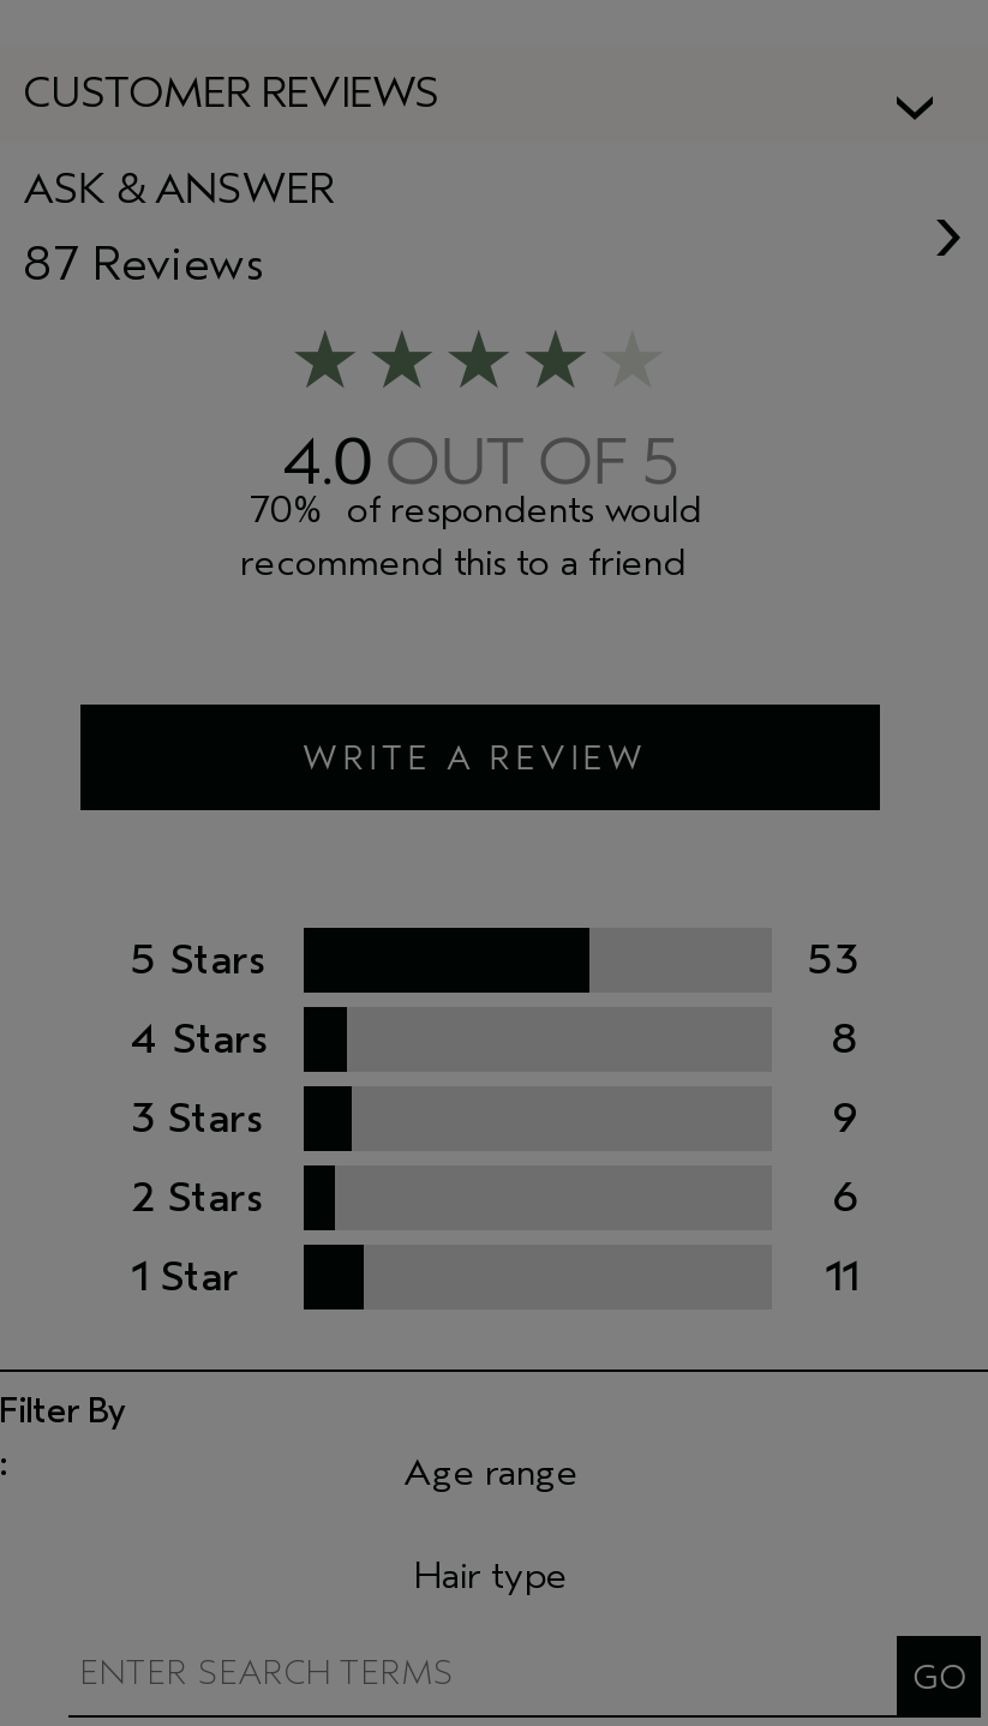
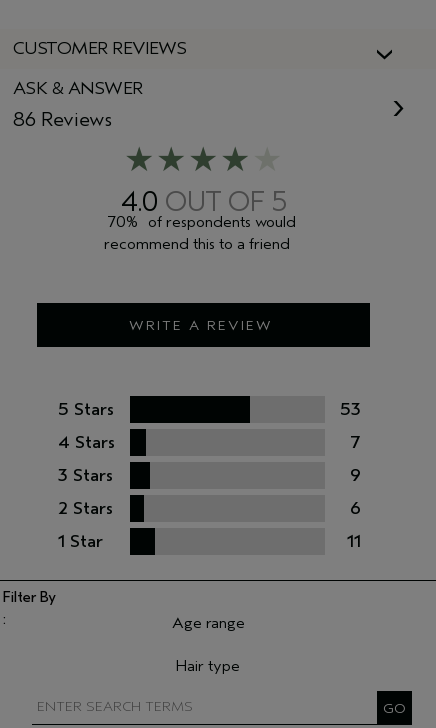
- 87 Reviews
+ 86 Reviews

- 8
+ 7
